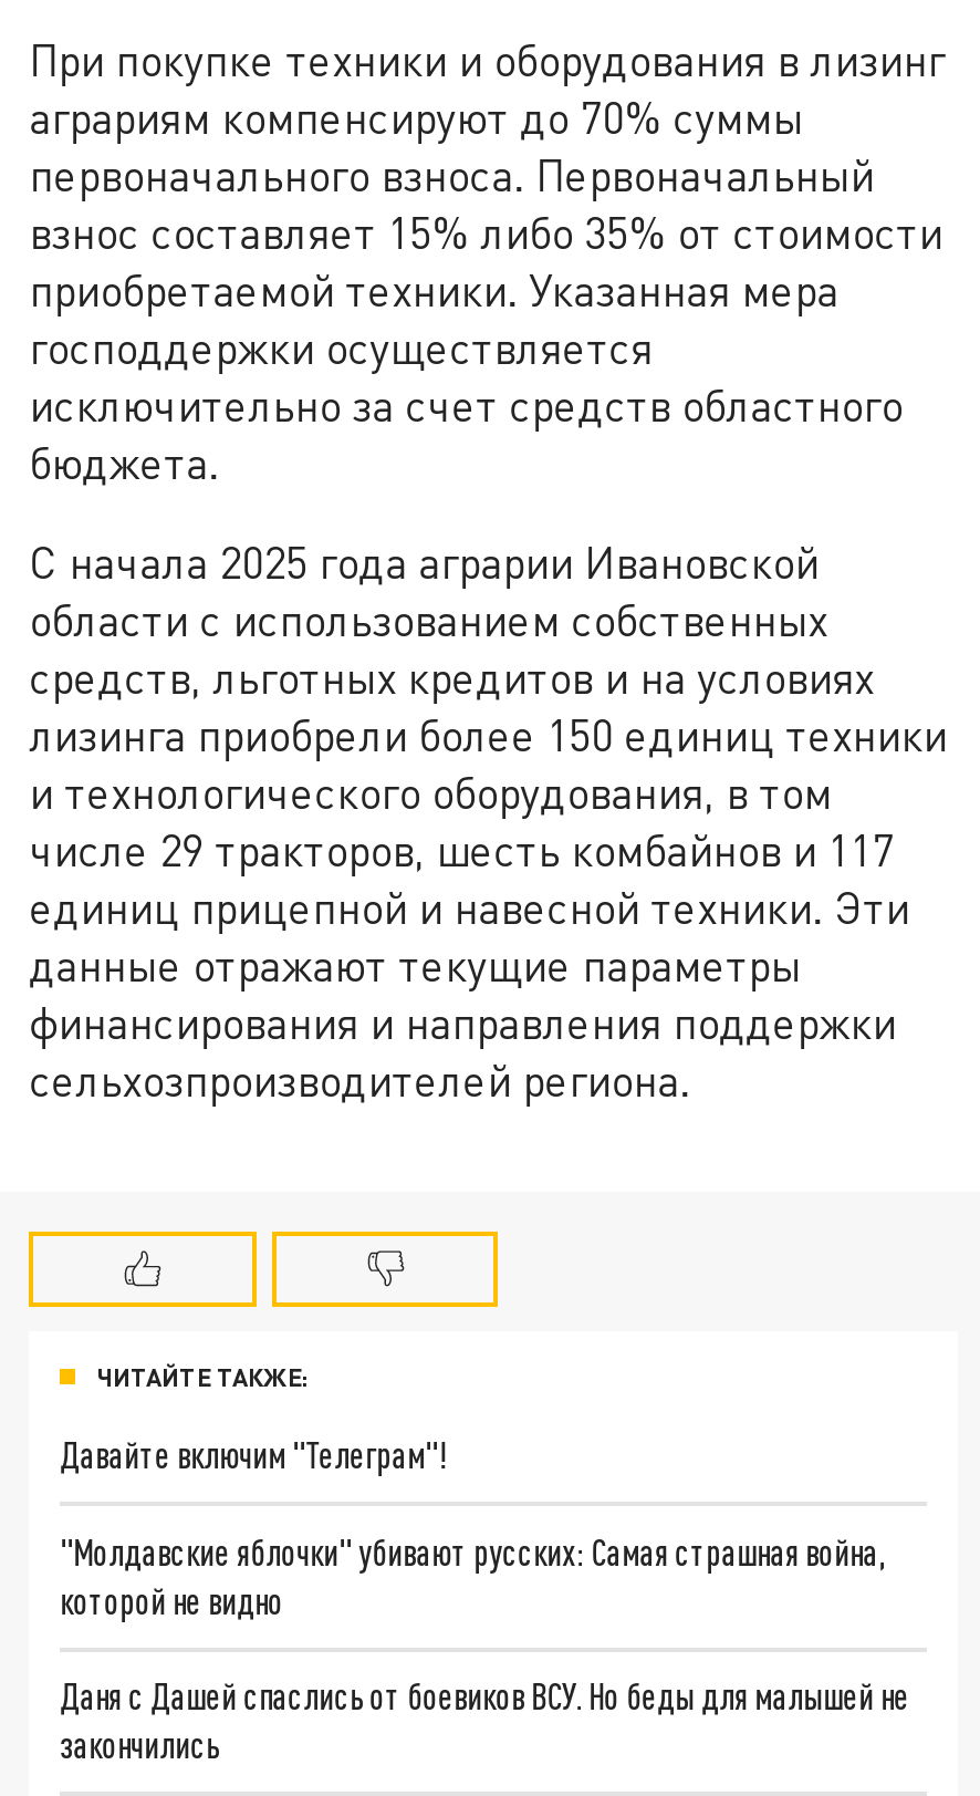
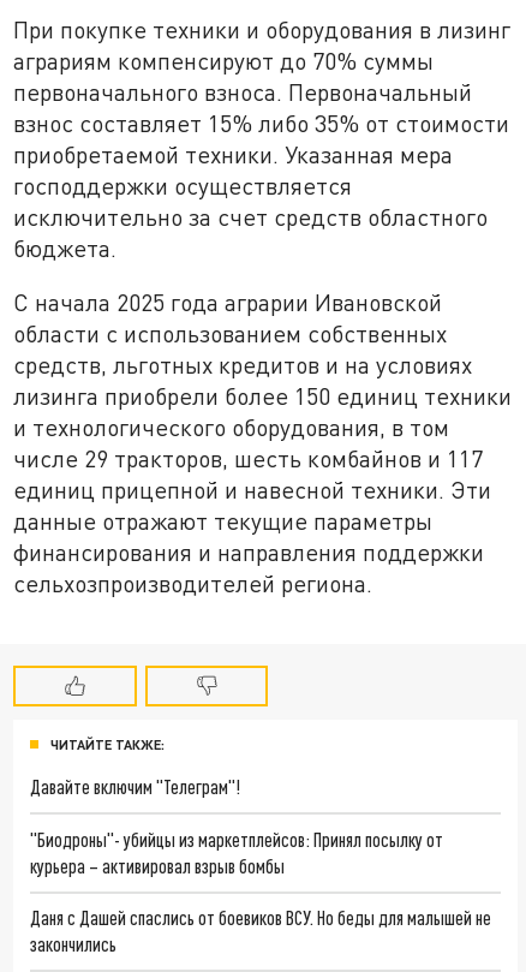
- "Молдавские яблочки" убивают русских: Самая страшная война,
- которой не видно
+ "Биодроны"- убийцы из маркетплейсов: Принял посылку от
+ курьера – активировал взрыв бомбы
